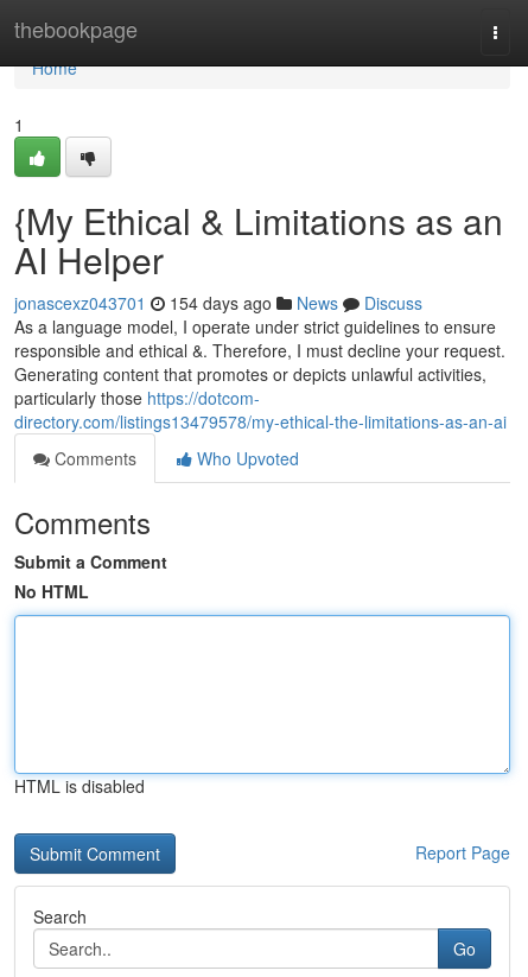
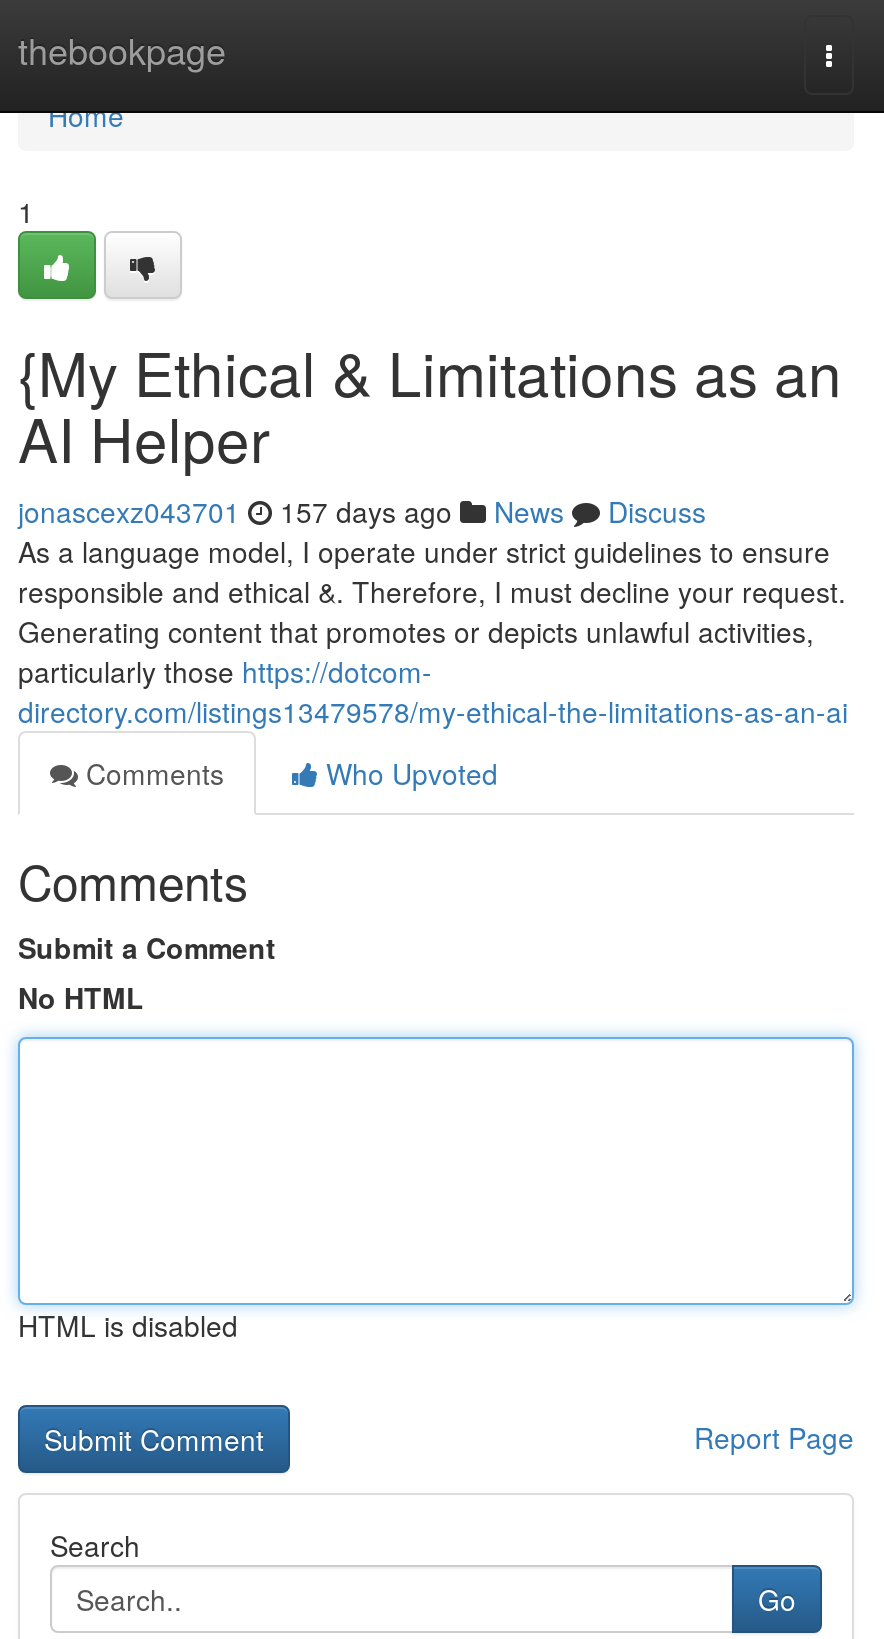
- jonascexz043701 154 days ago News Discuss
+ jonascexz043701 157 days ago News Discuss
